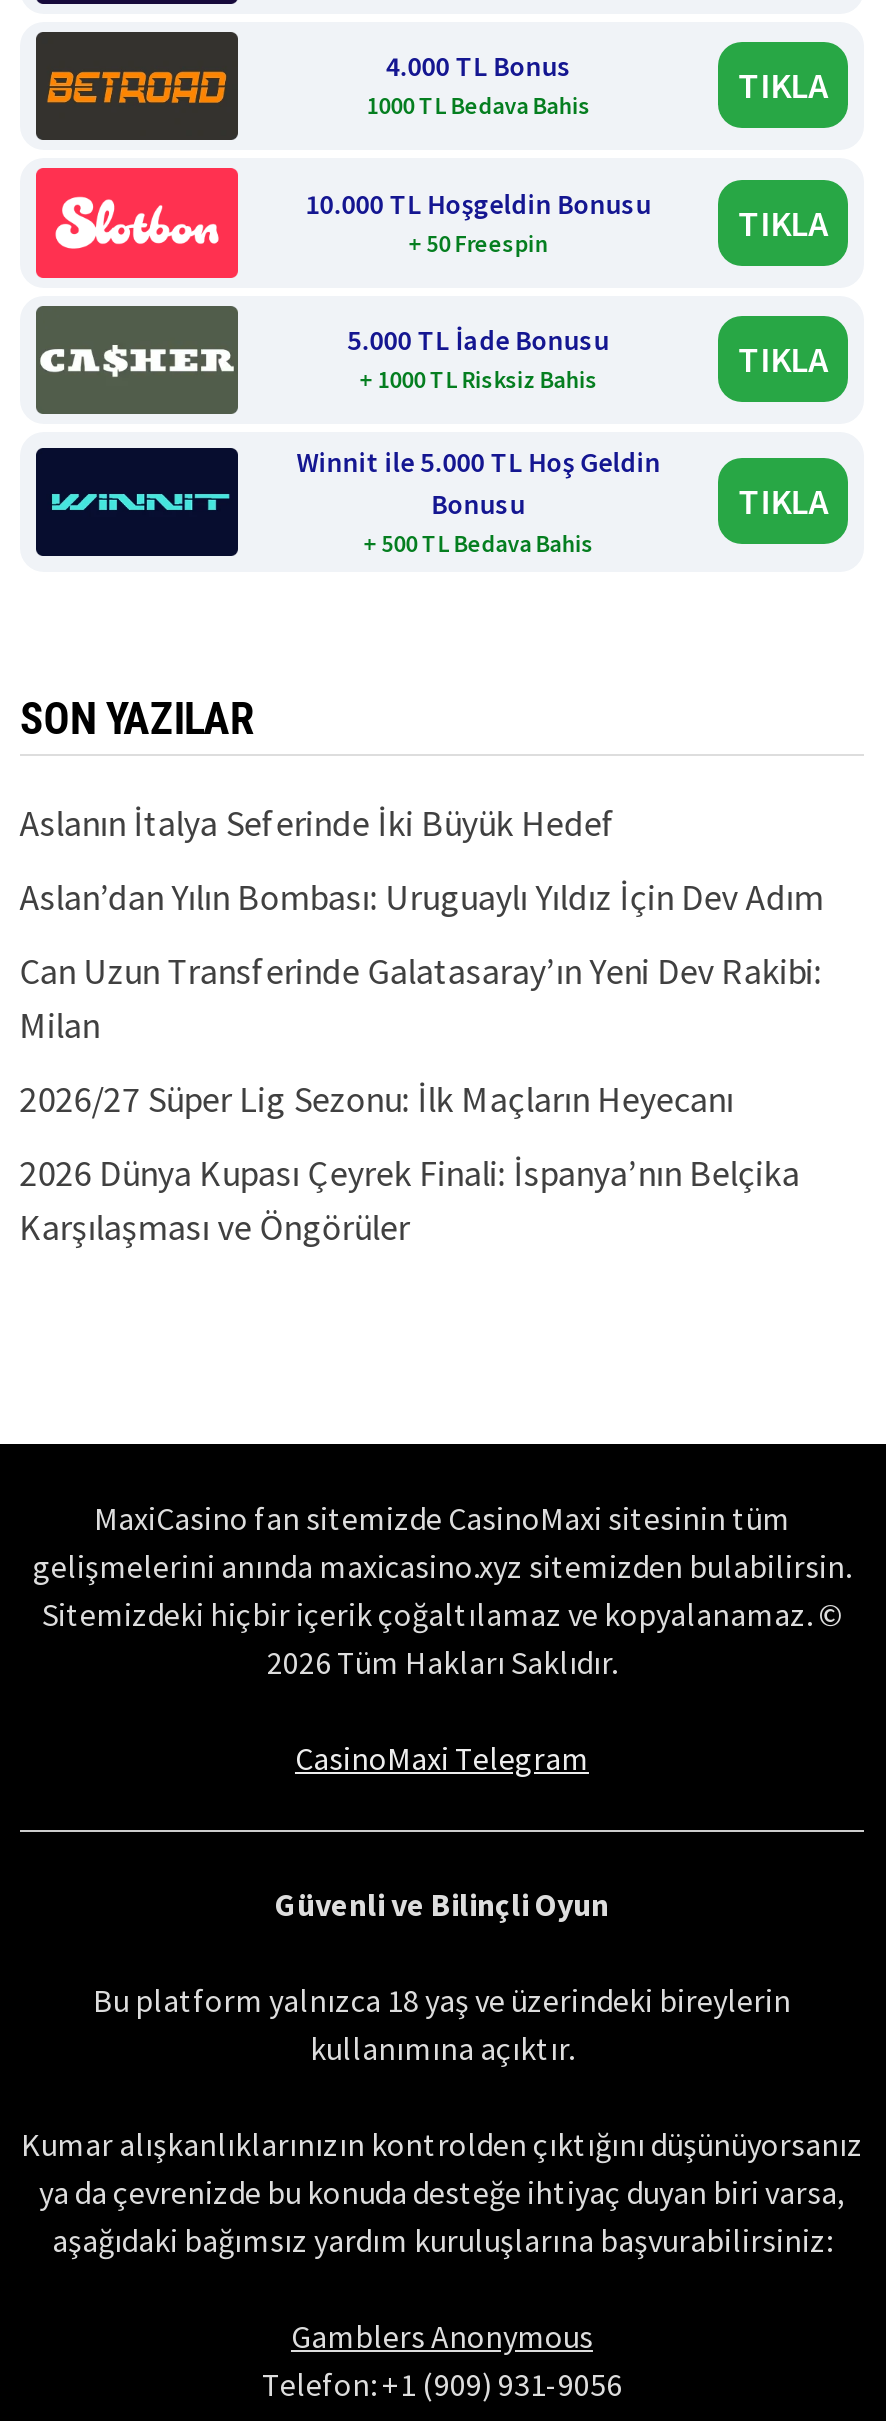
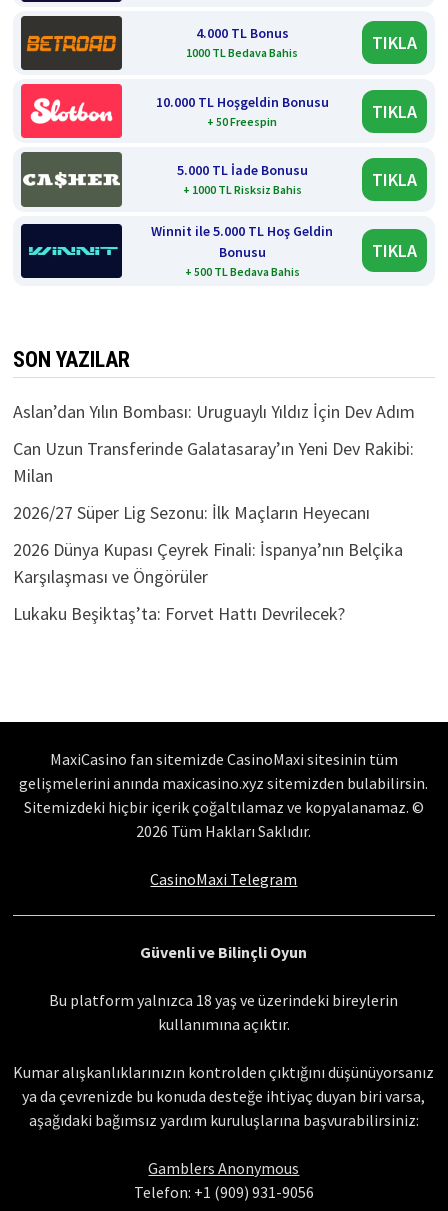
- Aslanın İtalya Seferinde İki Büyük Hedef

moved up: Aslan’dan Yılın Bombası: Uruguaylı Yıldız İçin Dev Adım | Can Uzun Transferinde Galatasaray’ın Yeni Dev Rakibi: | Milan | 2026/27 Süper Lig Sezonu: İlk Maçların Heyecanı | 2026 Dünya Kupası Çeyrek Finali: İspanya’nın Belçika | Karşılaşması ve Öngörüler

+ Lukaku Beşiktaş’ta: Forvet Hattı Devrilecek?
